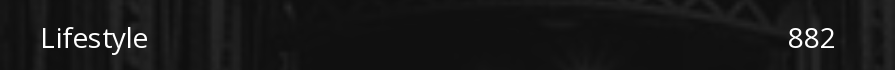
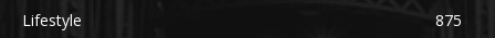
- 882
+ 875
